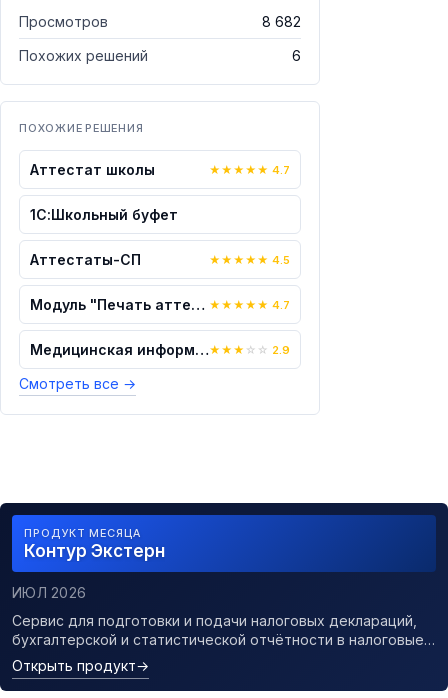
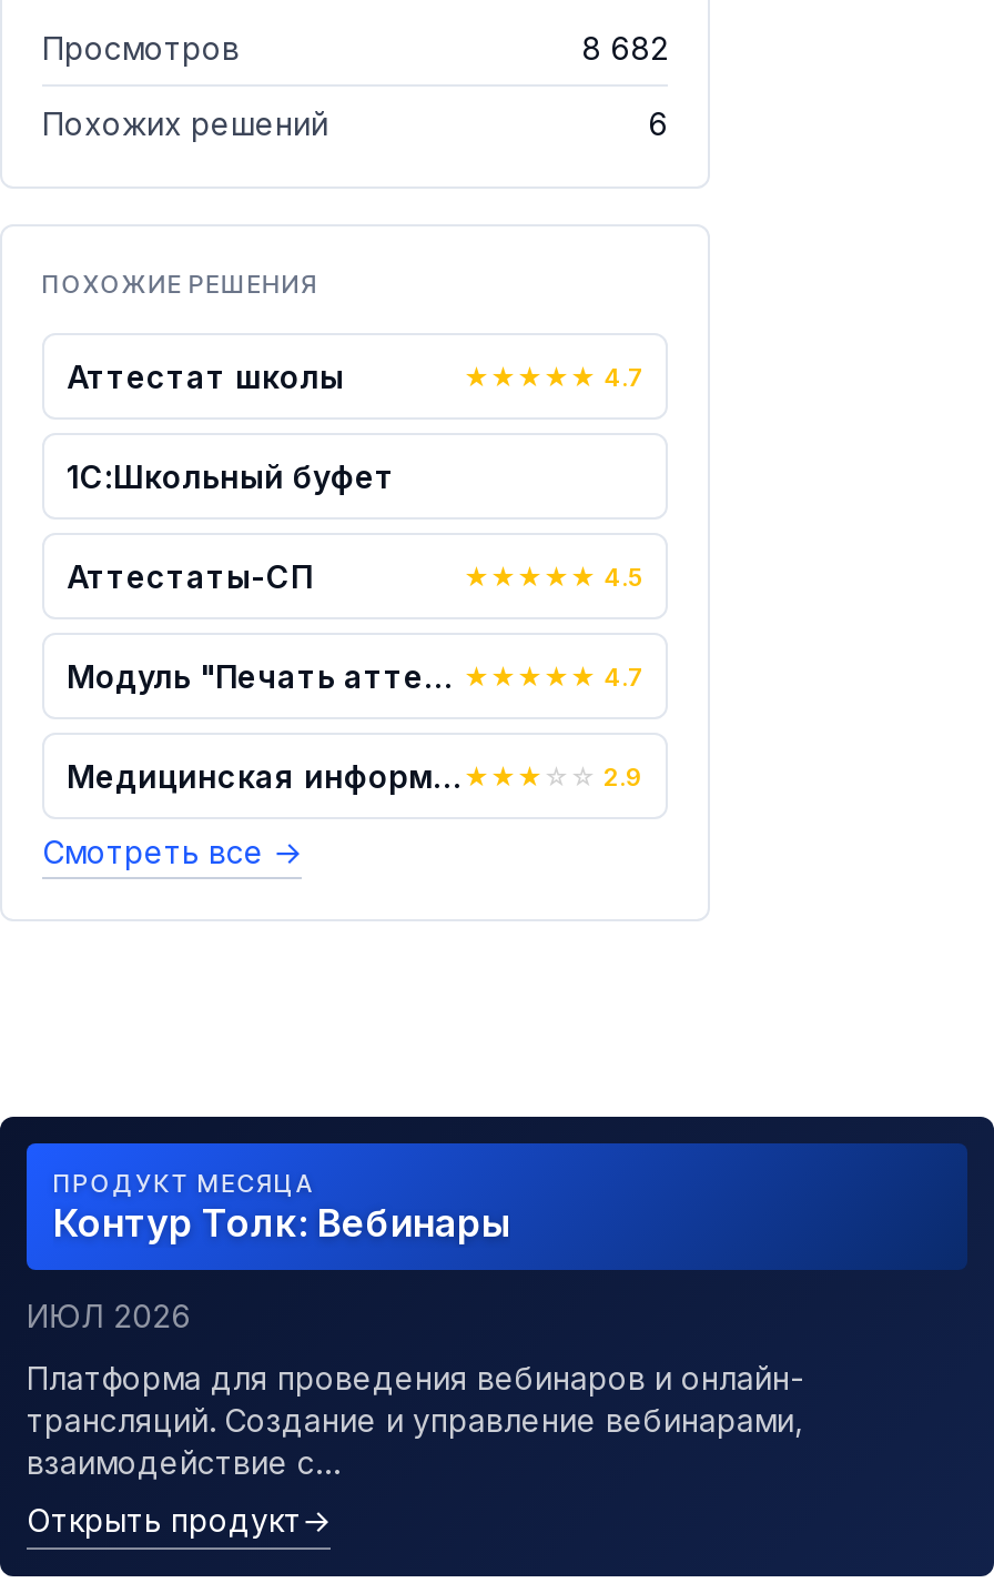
- Контур Экстерн
+ Контур Толк: Вебинары

- Сервис для подготовки и подачи налоговых деклараций,
- бухгалтерской и статистической отчётности в налоговые…
+ Платформа для проведения вебинаров и онлайн-
+ трансляций. Создание и управление вебинарами,
+ взаимодействие с…
